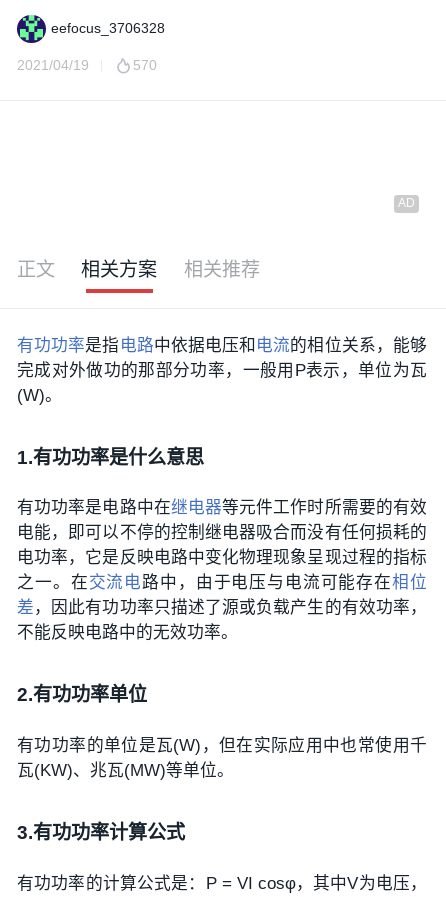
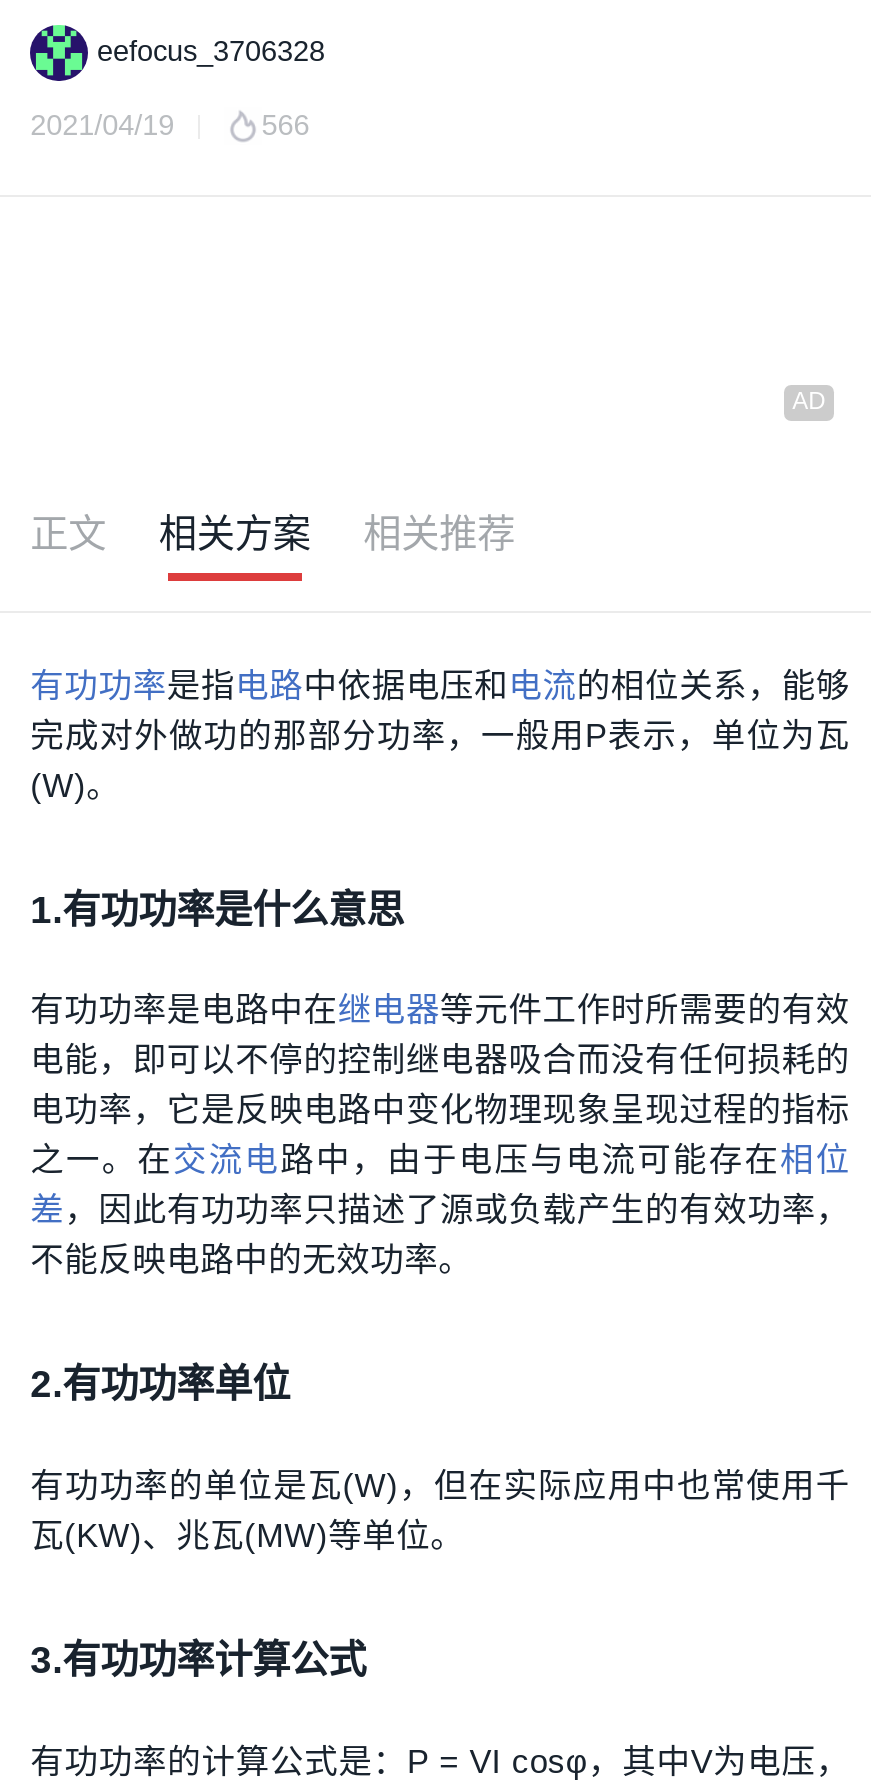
- 570
+ 566
